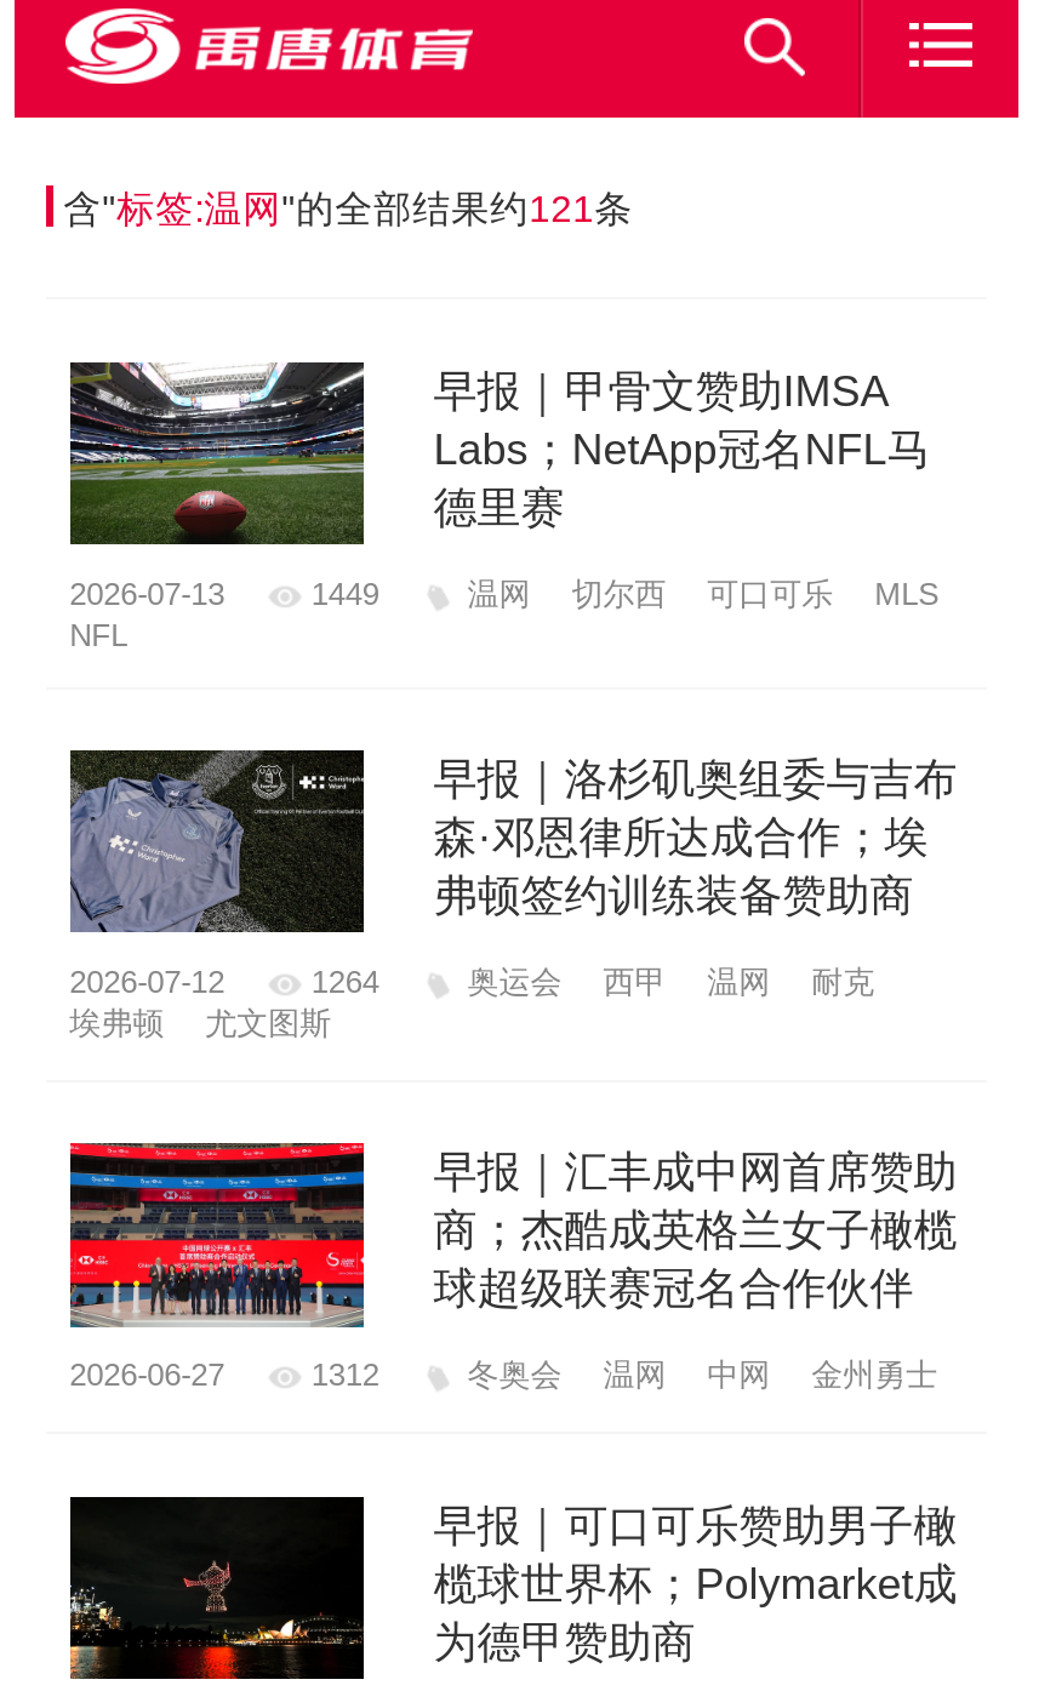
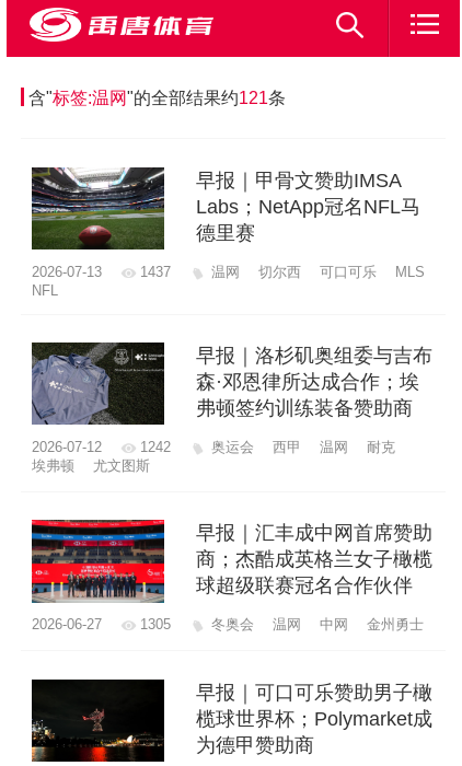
- 1449
+ 1437

- 1264
+ 1242

- 1312
+ 1305
